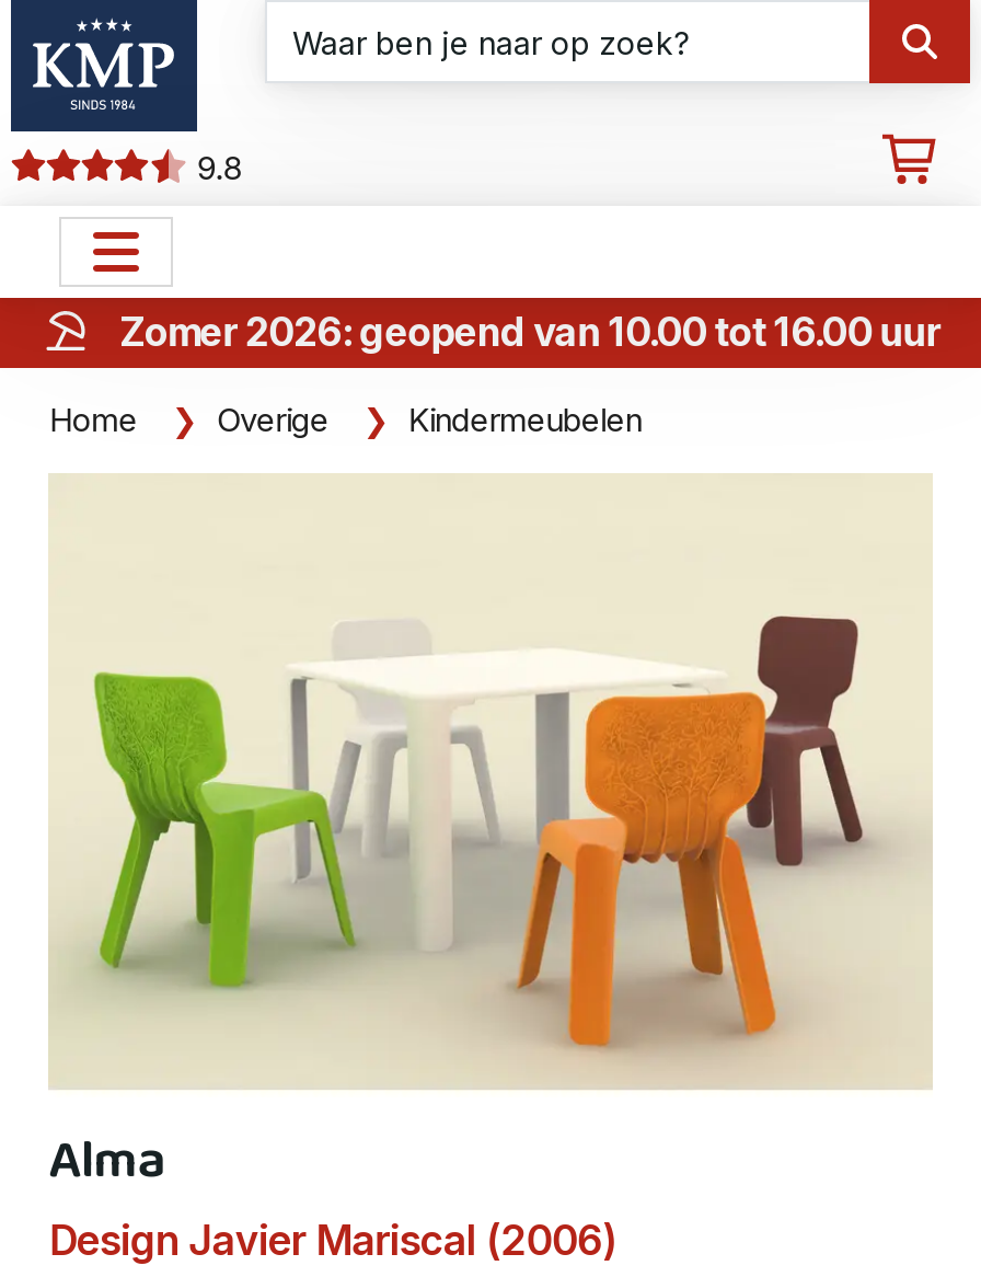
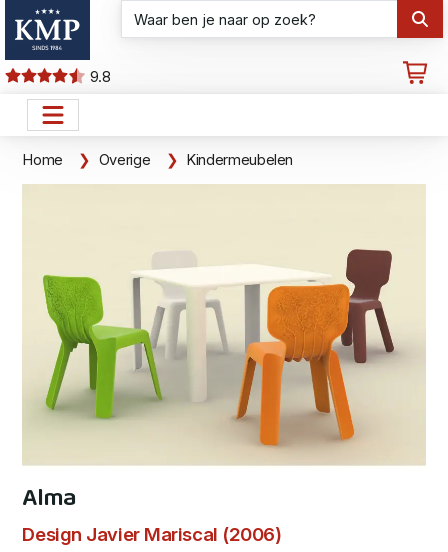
- [image]
- Zomer 2026: geopend van 10.00 tot 16.00 uur
